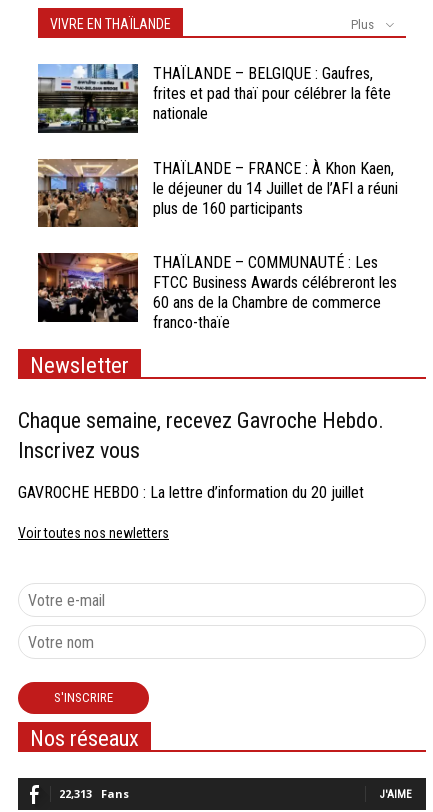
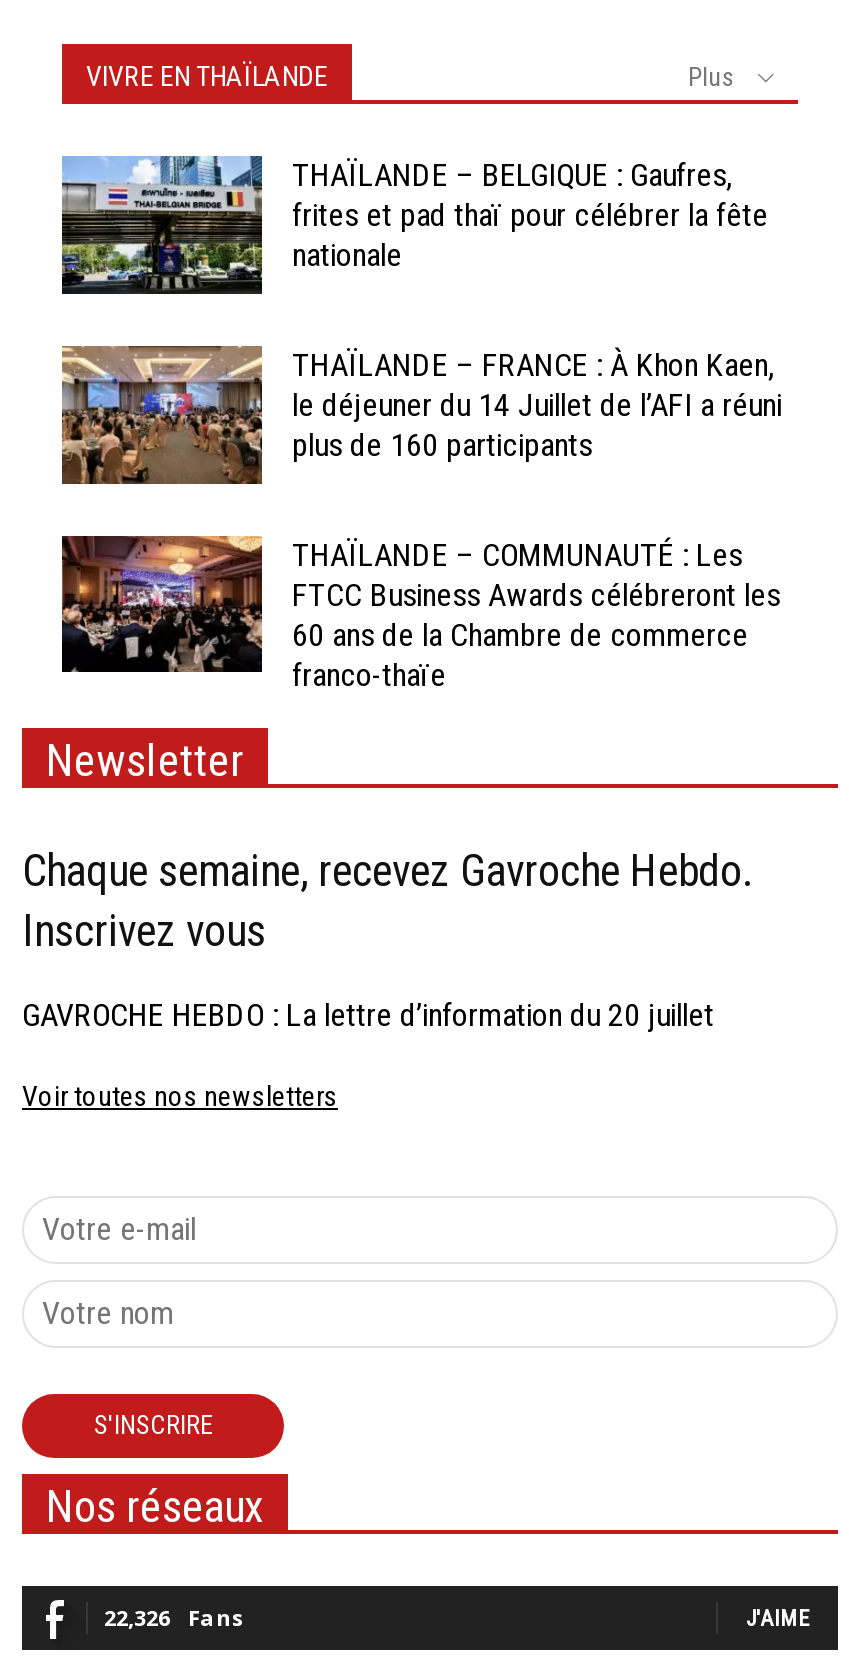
- Voir toutes nos newletters
+ Voir toutes nos newsletters

- 22,313 Fans
+ 22,326 Fans
